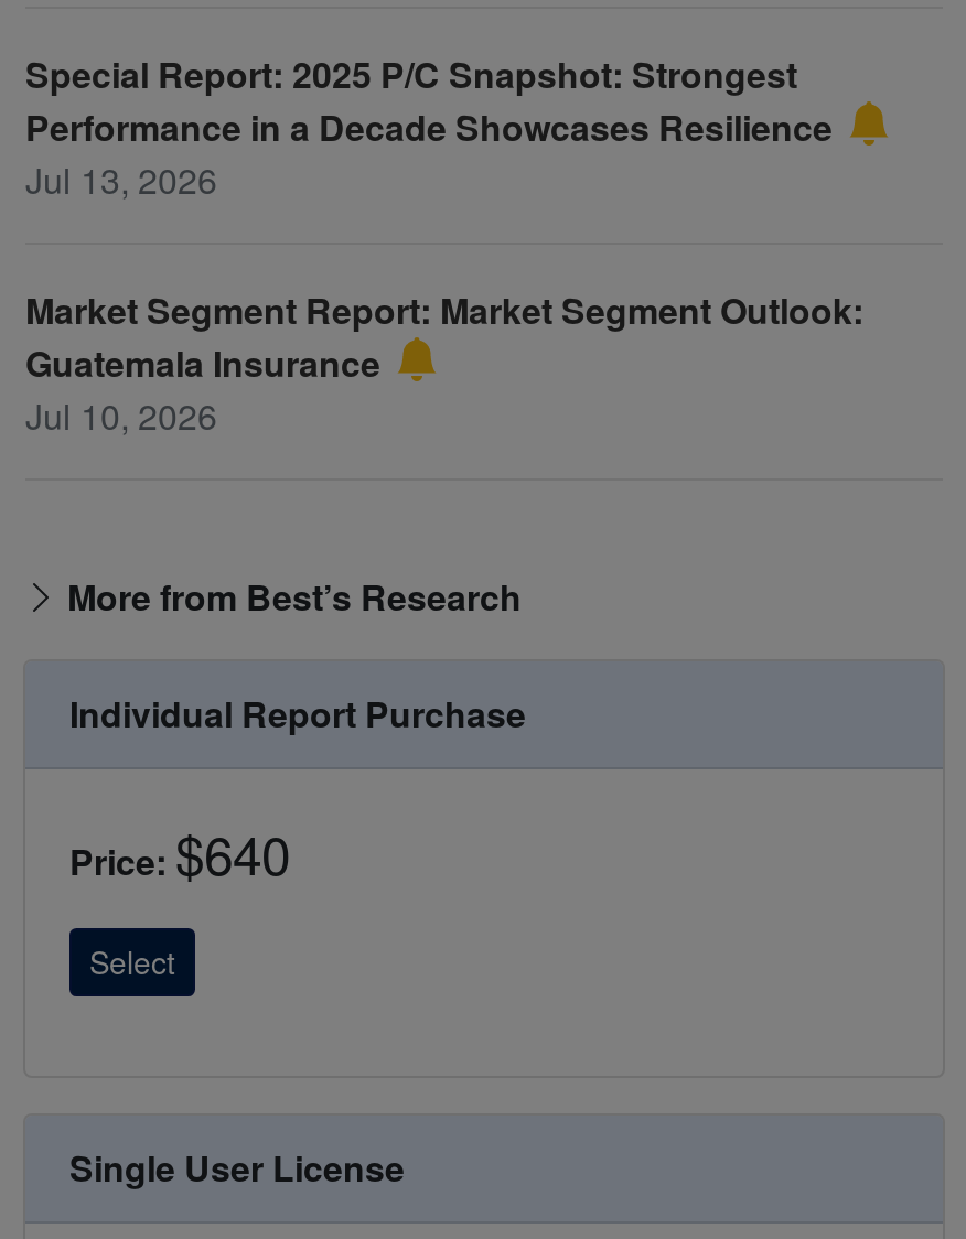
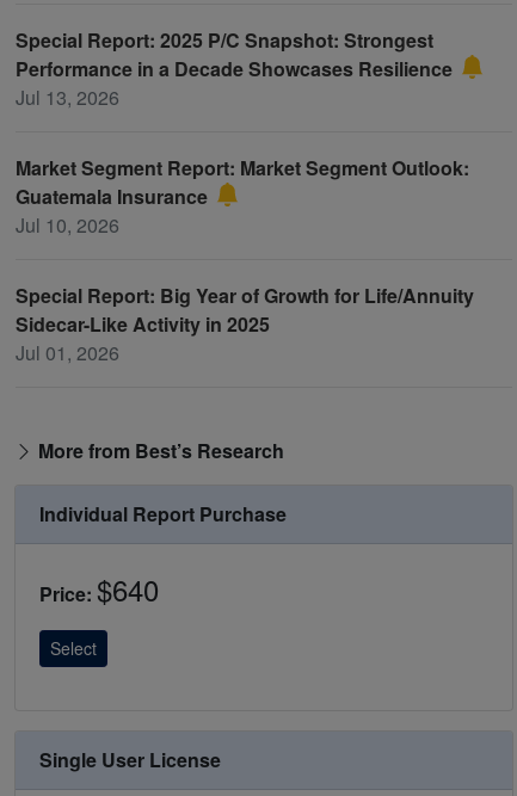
+ Special Report: Big Year of Growth for Life/Annuity
+ Sidecar-Like Activity in 2025
+ Jul 01, 2026
